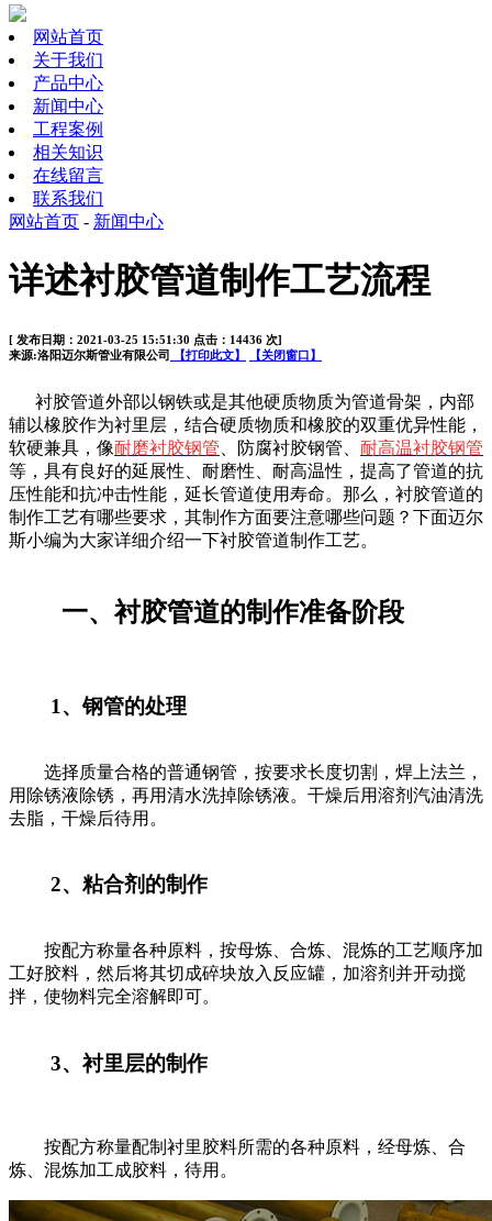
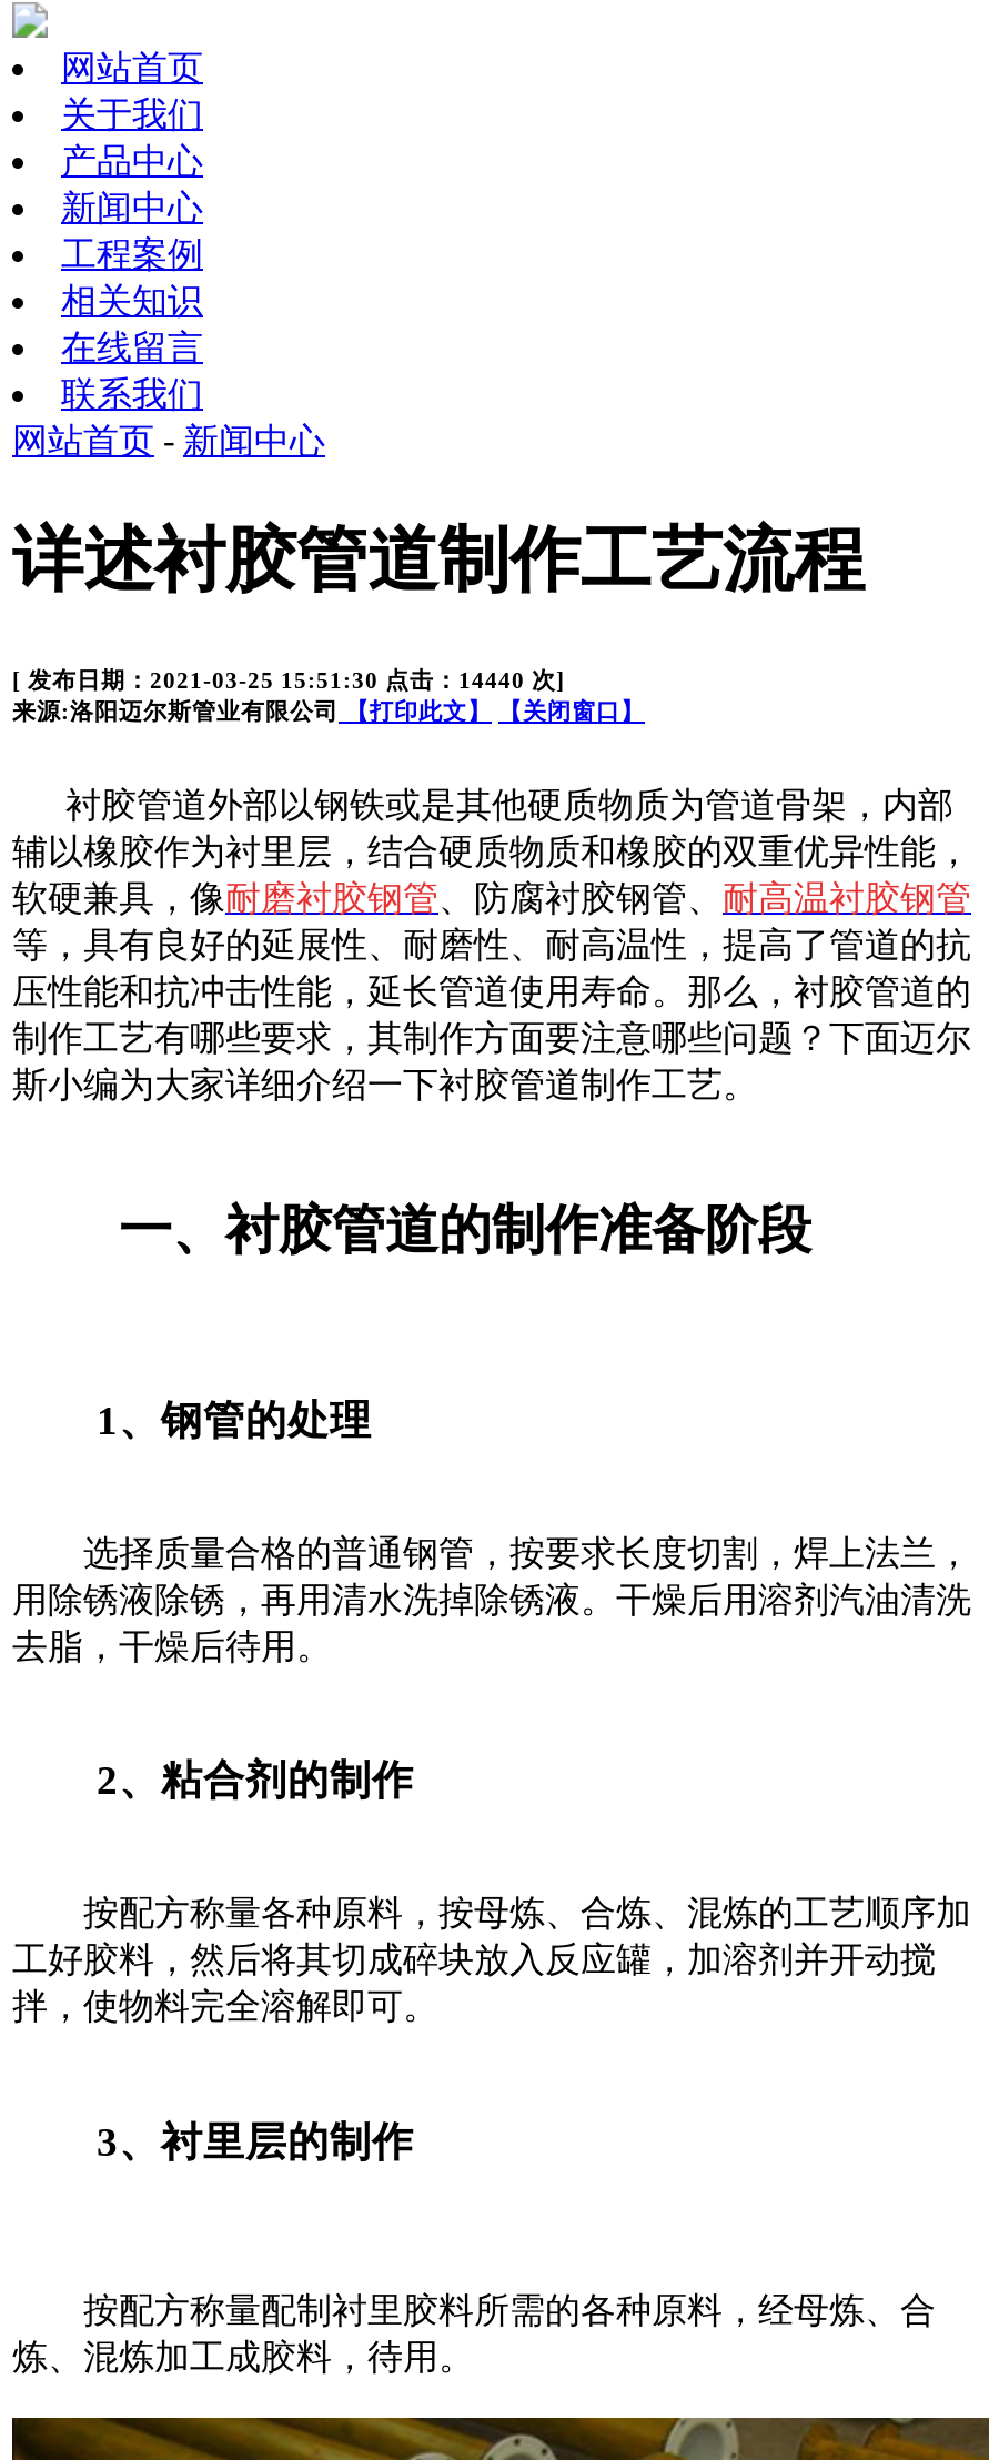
- [ 发布日期：2021-03-25 15:51:30 点击：14436 次]
+ [ 发布日期：2021-03-25 15:51:30 点击：14440 次]
